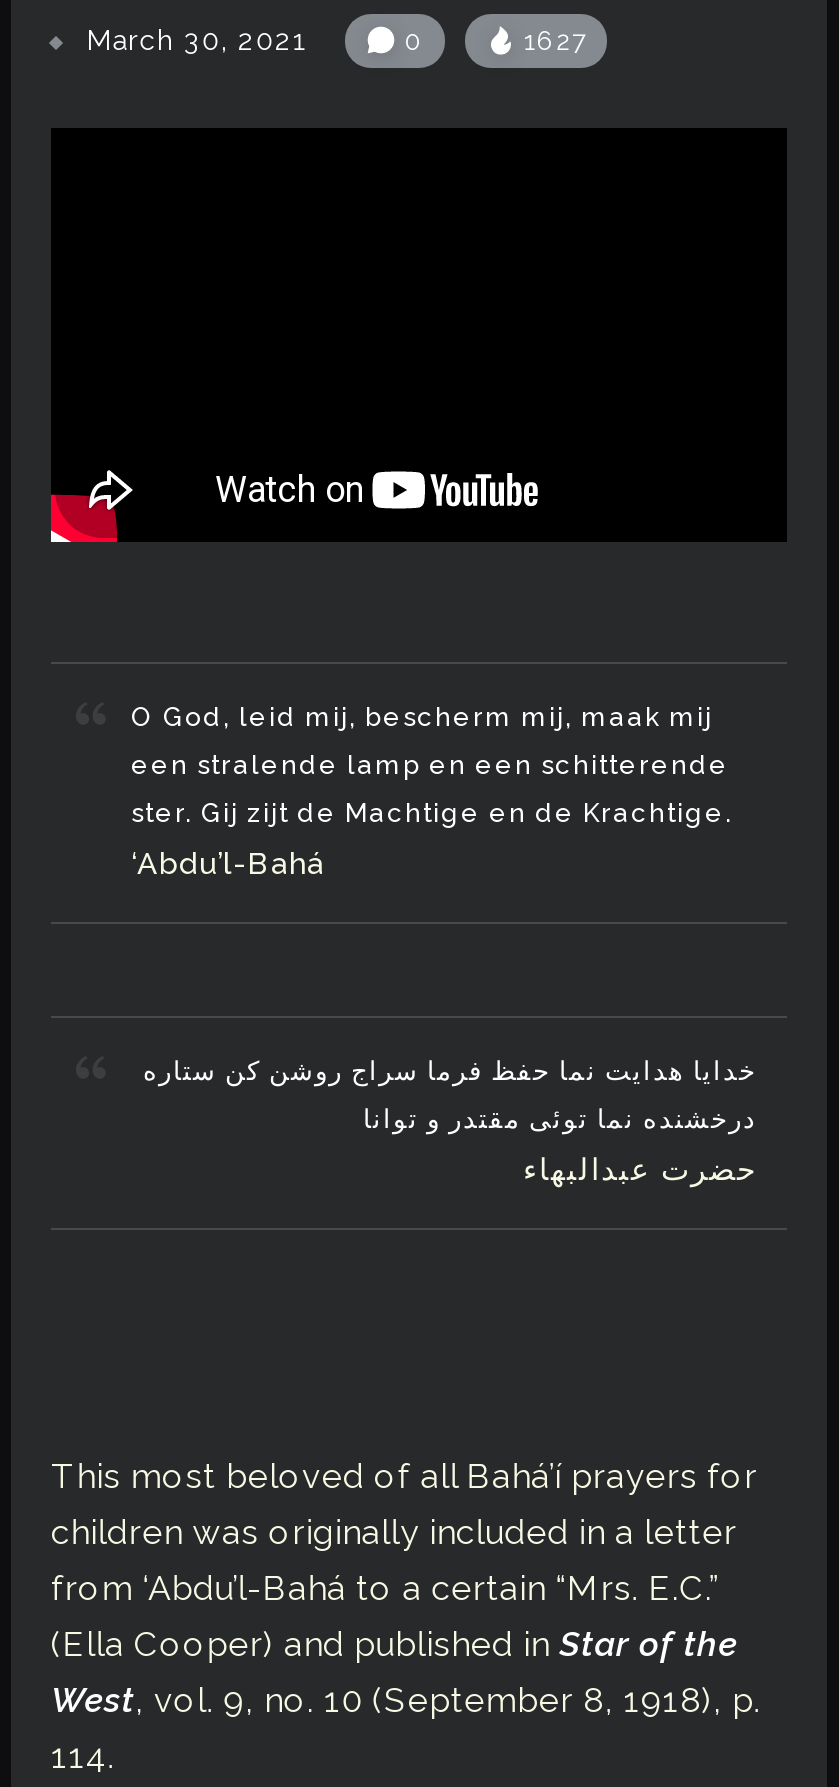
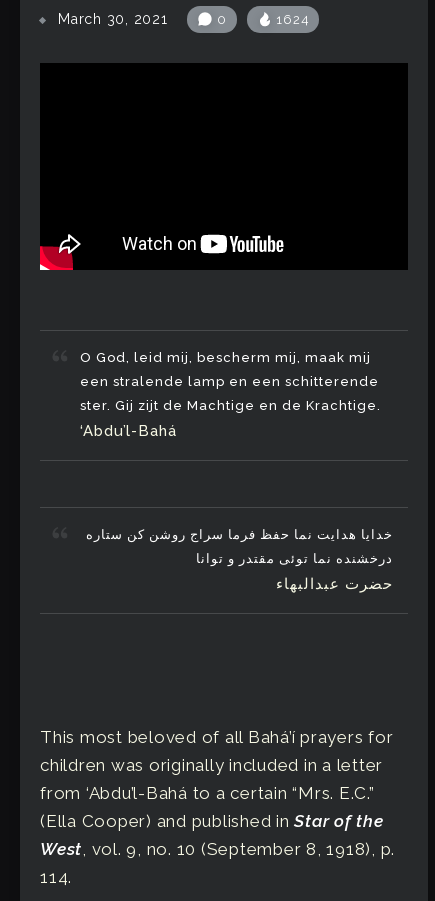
- 1627
+ 1624
